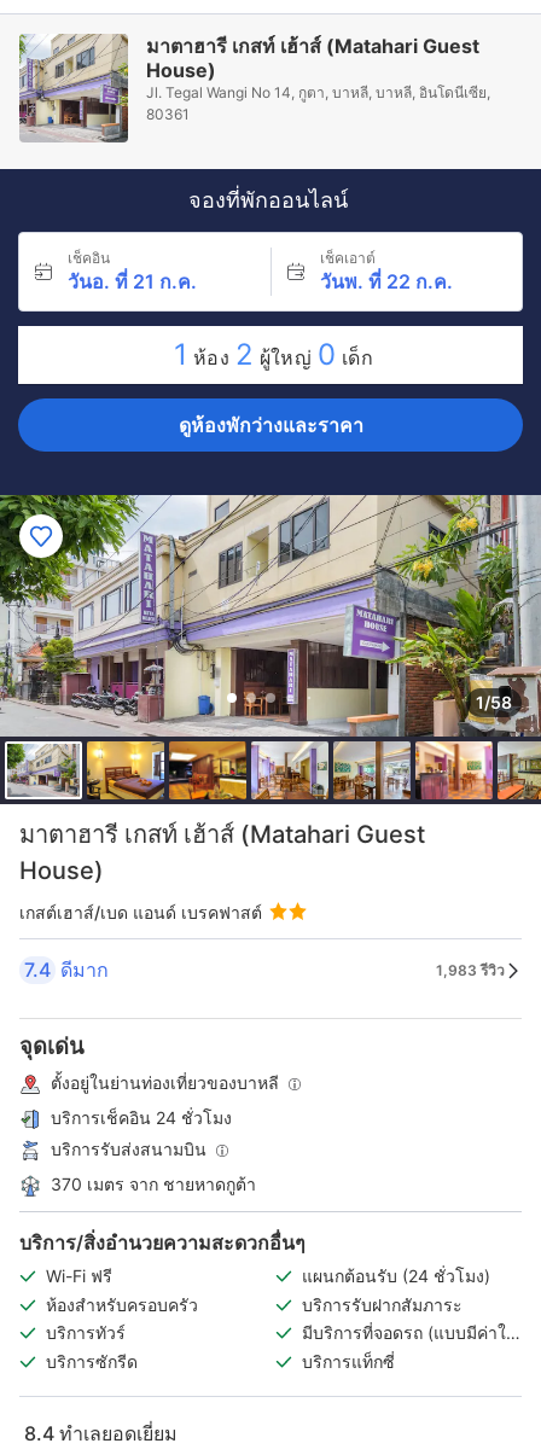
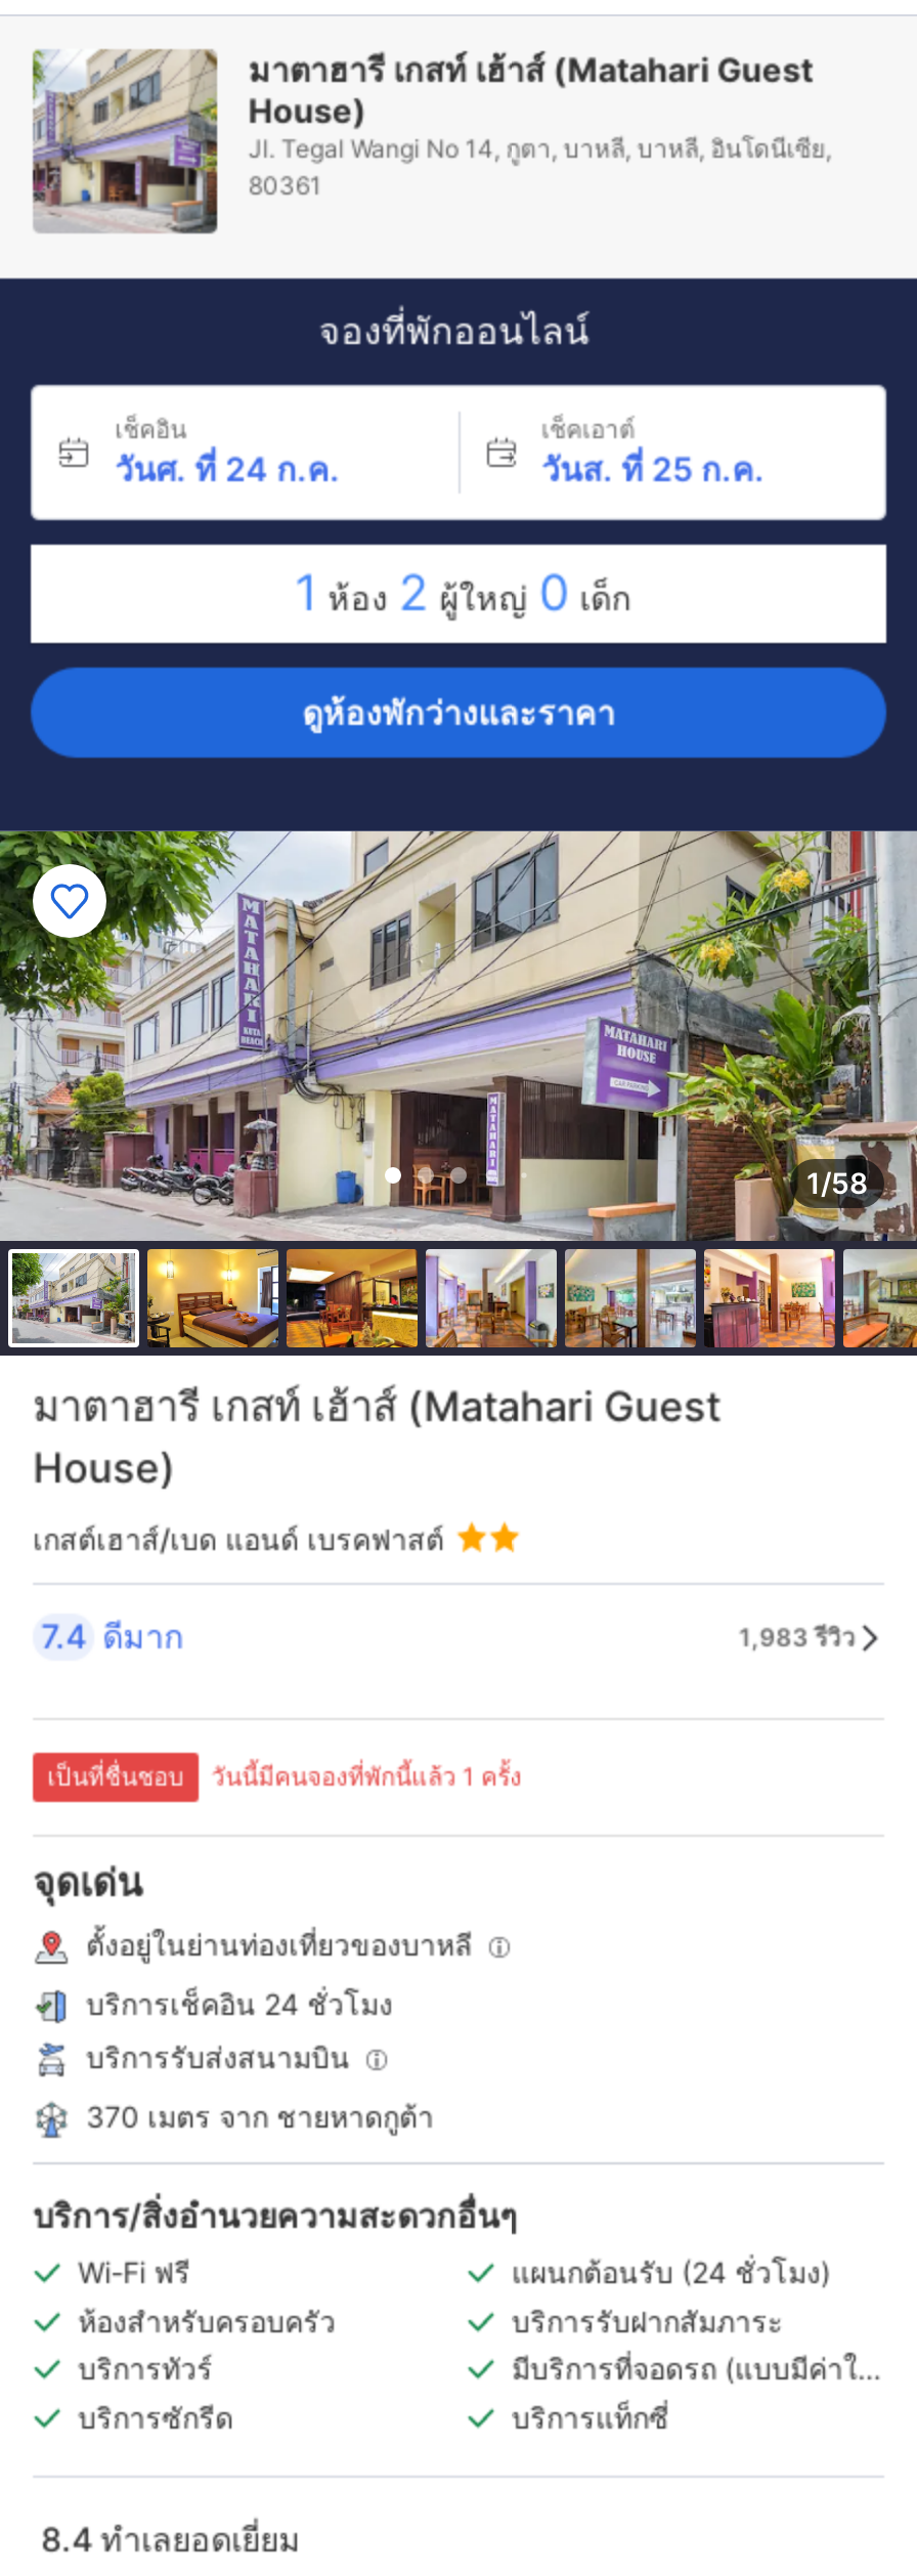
- วันอ. ที่ 21 ก.ค.
+ วันศ. ที่ 24 ก.ค.

- วันพ. ที่ 22 ก.ค.
+ วันส. ที่ 25 ก.ค.

+ เป็นที่ชื่นชอบ
+ วันนี้มีคนจองที่พักนี้แล้ว 1 ครั้ง
